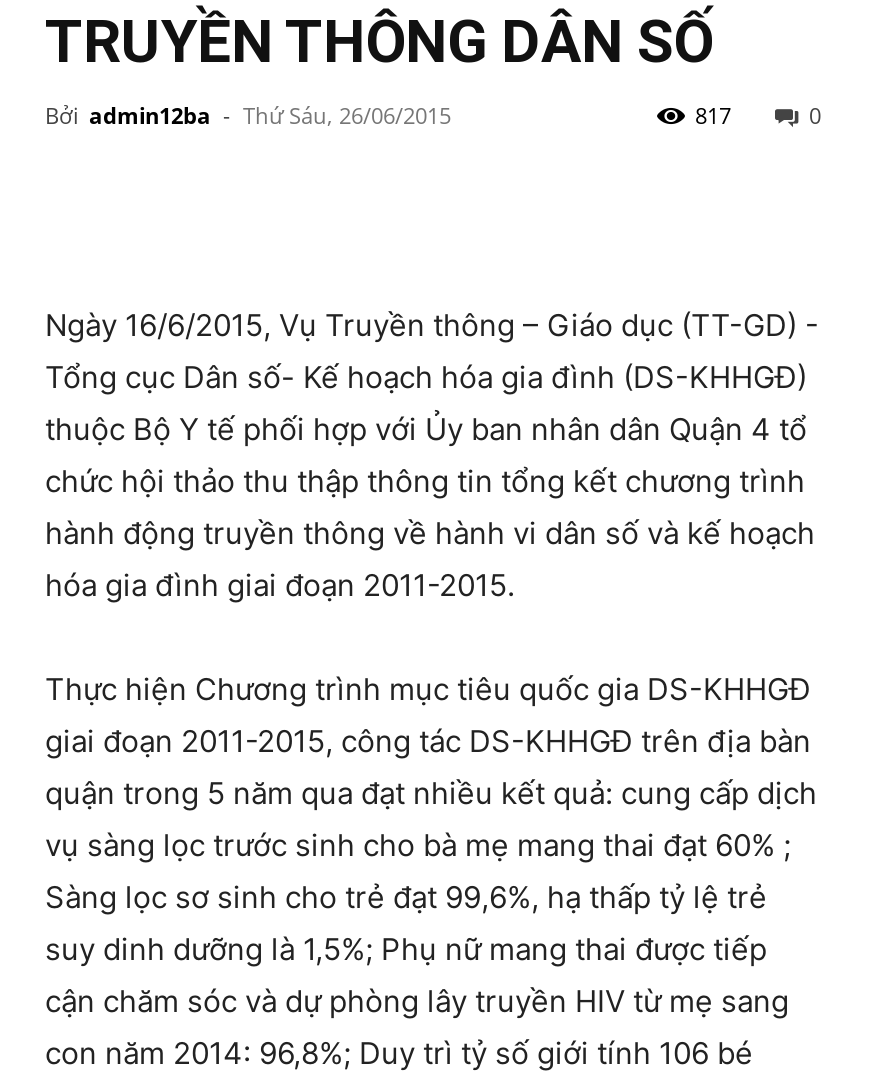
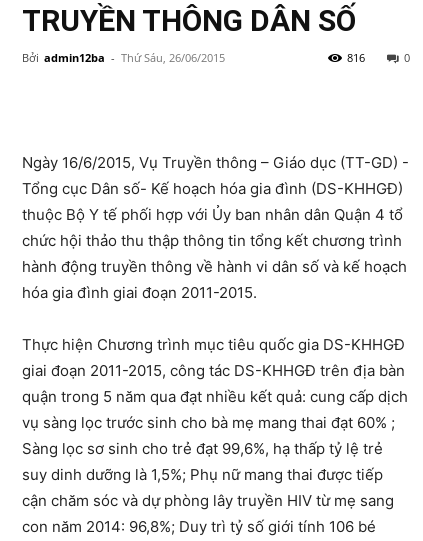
- 817
+ 816
